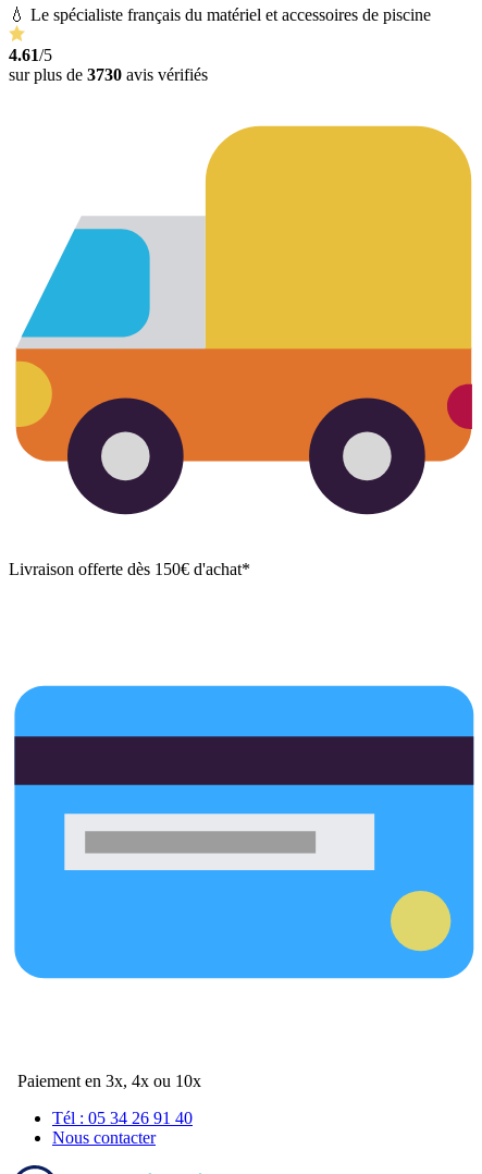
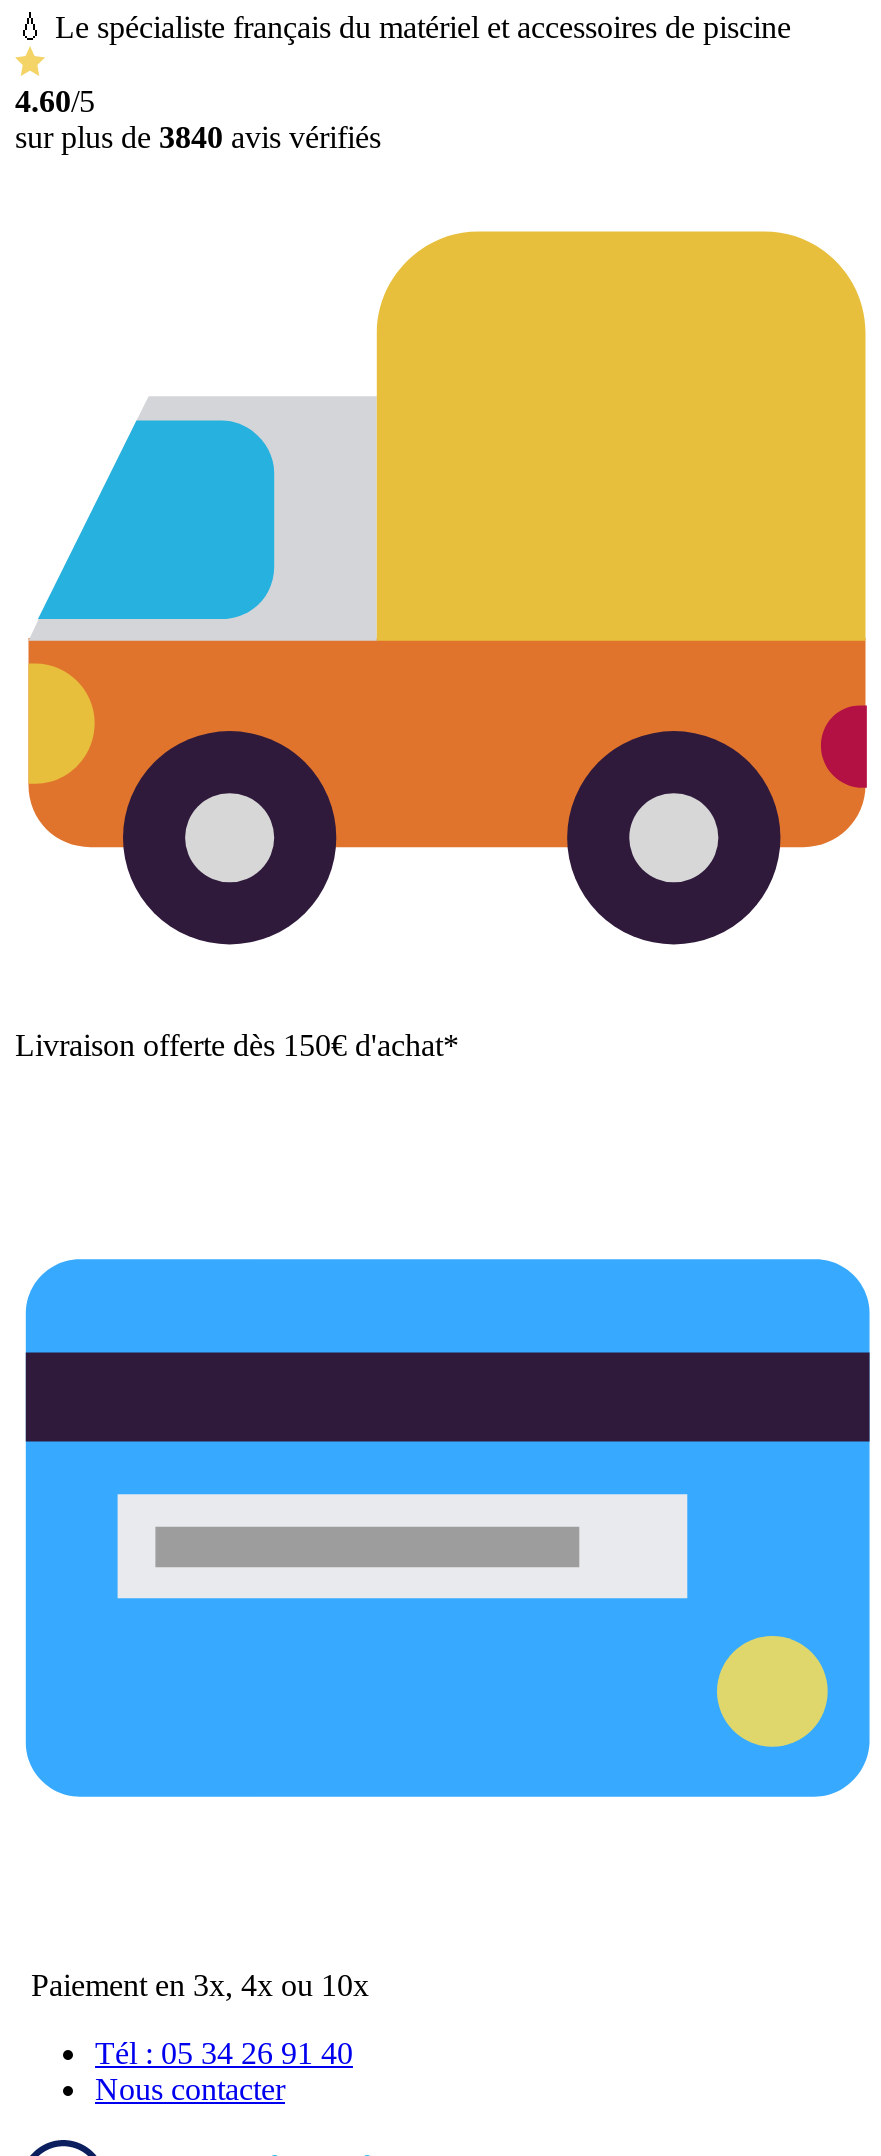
- 4.61/5
+ 4.60/5

- sur plus de 3730 avis vérifiés
+ sur plus de 3840 avis vérifiés
